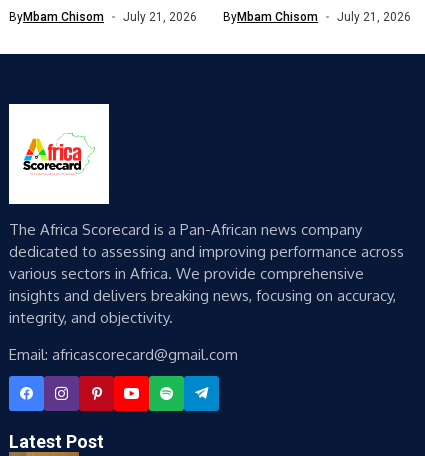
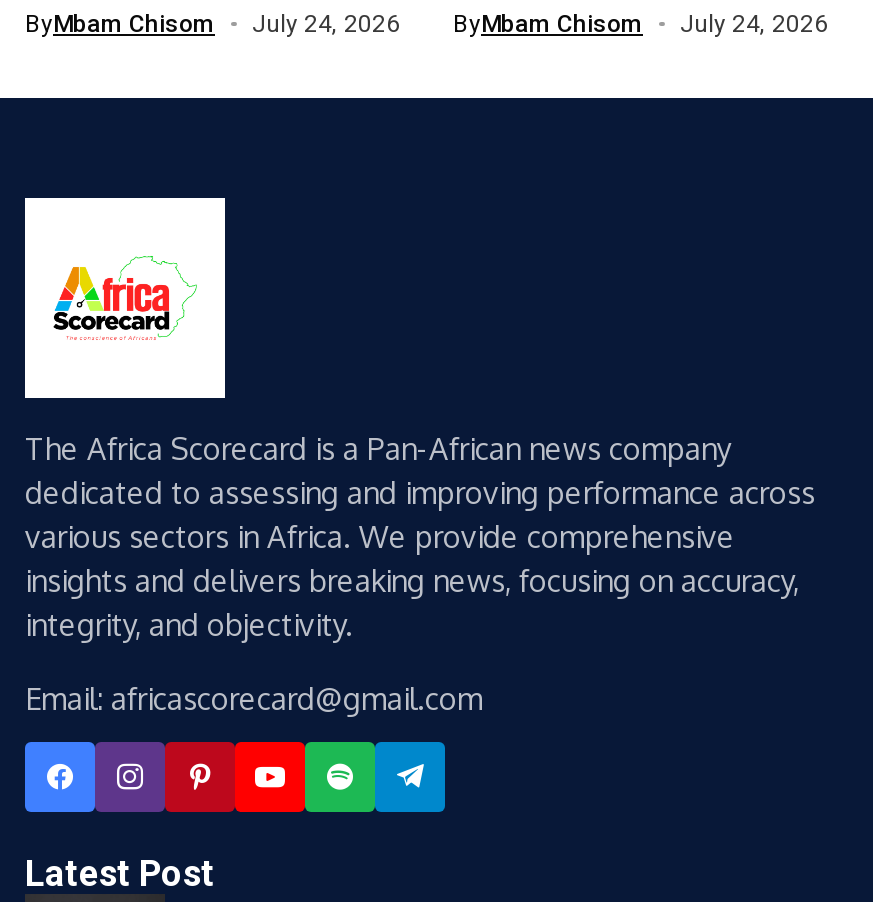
- July 21, 2026
+ July 24, 2026

- July 21, 2026
+ July 24, 2026
